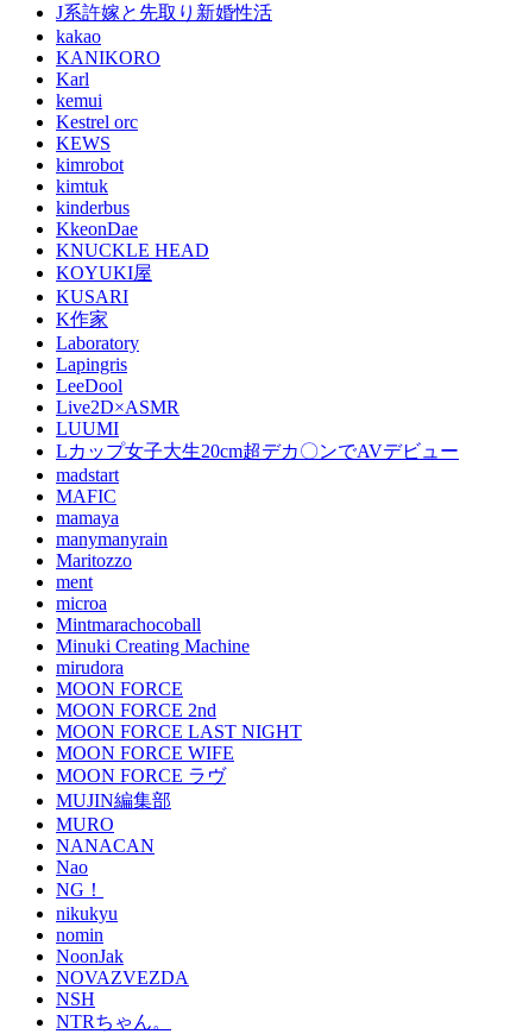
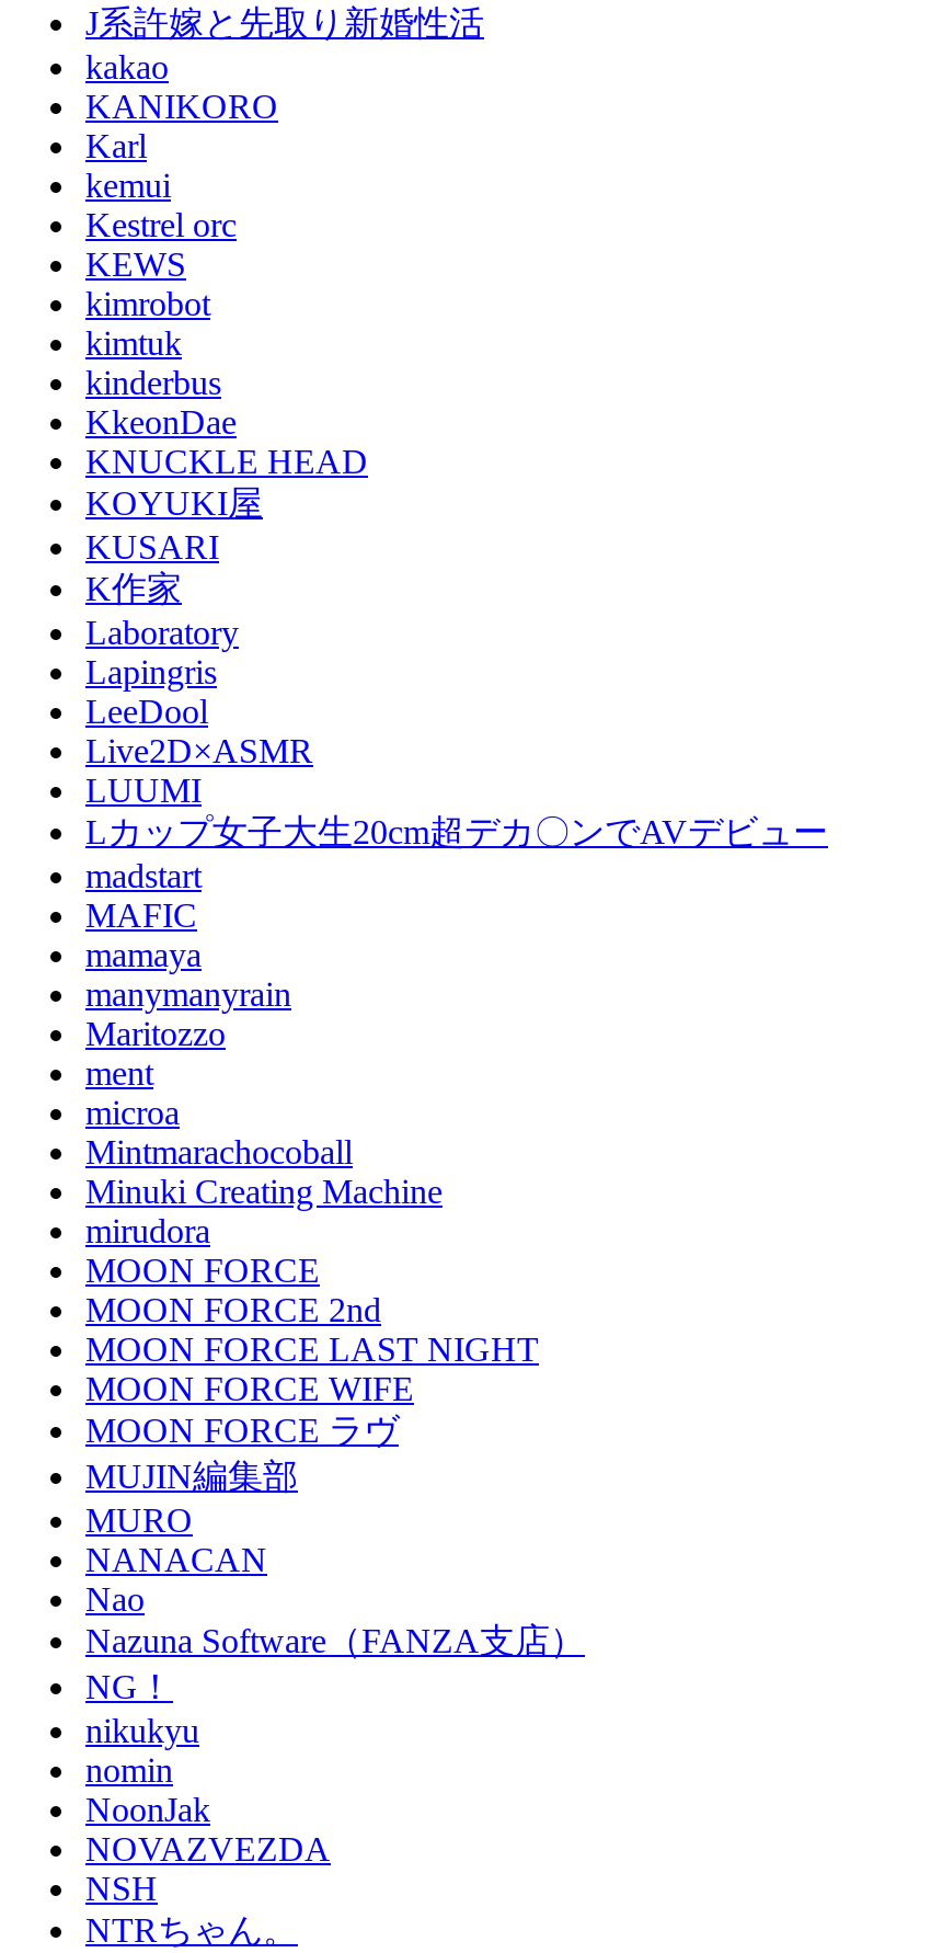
+ Nazuna Software（FANZA支店）
